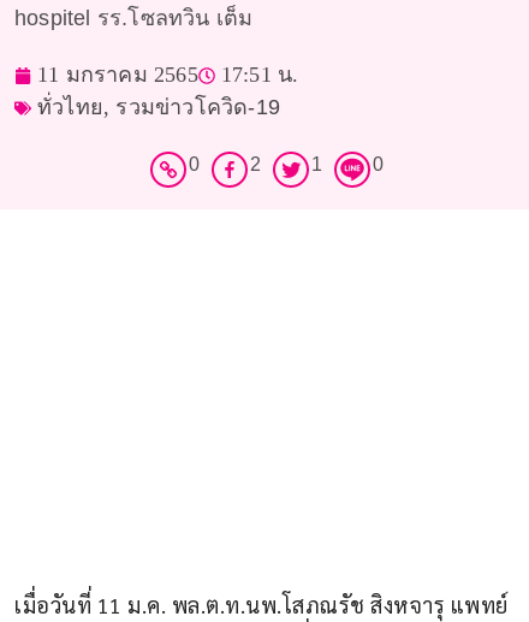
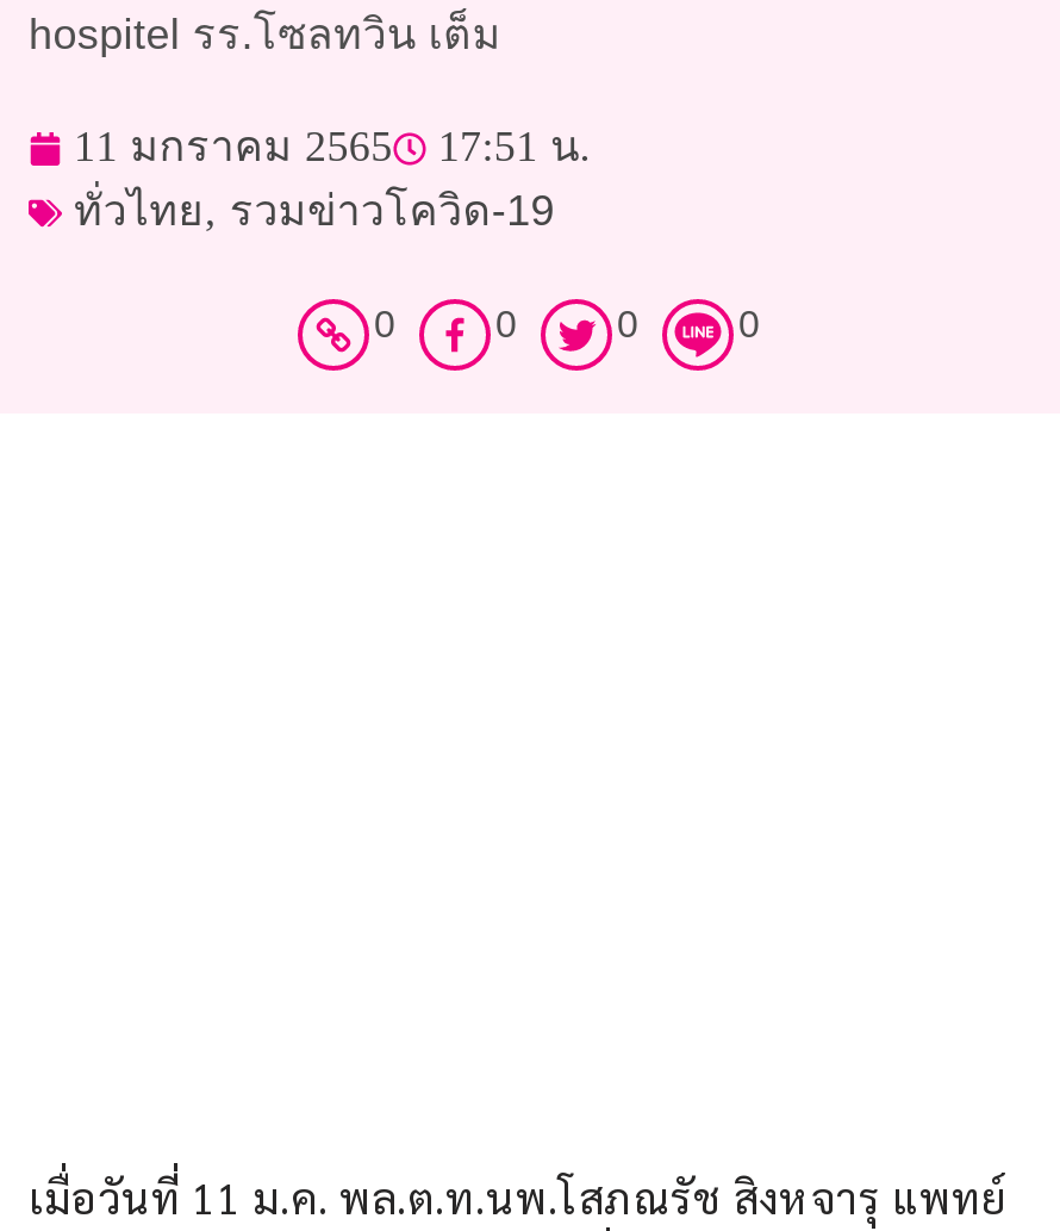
- 2
+ 0

- 1
+ 0
